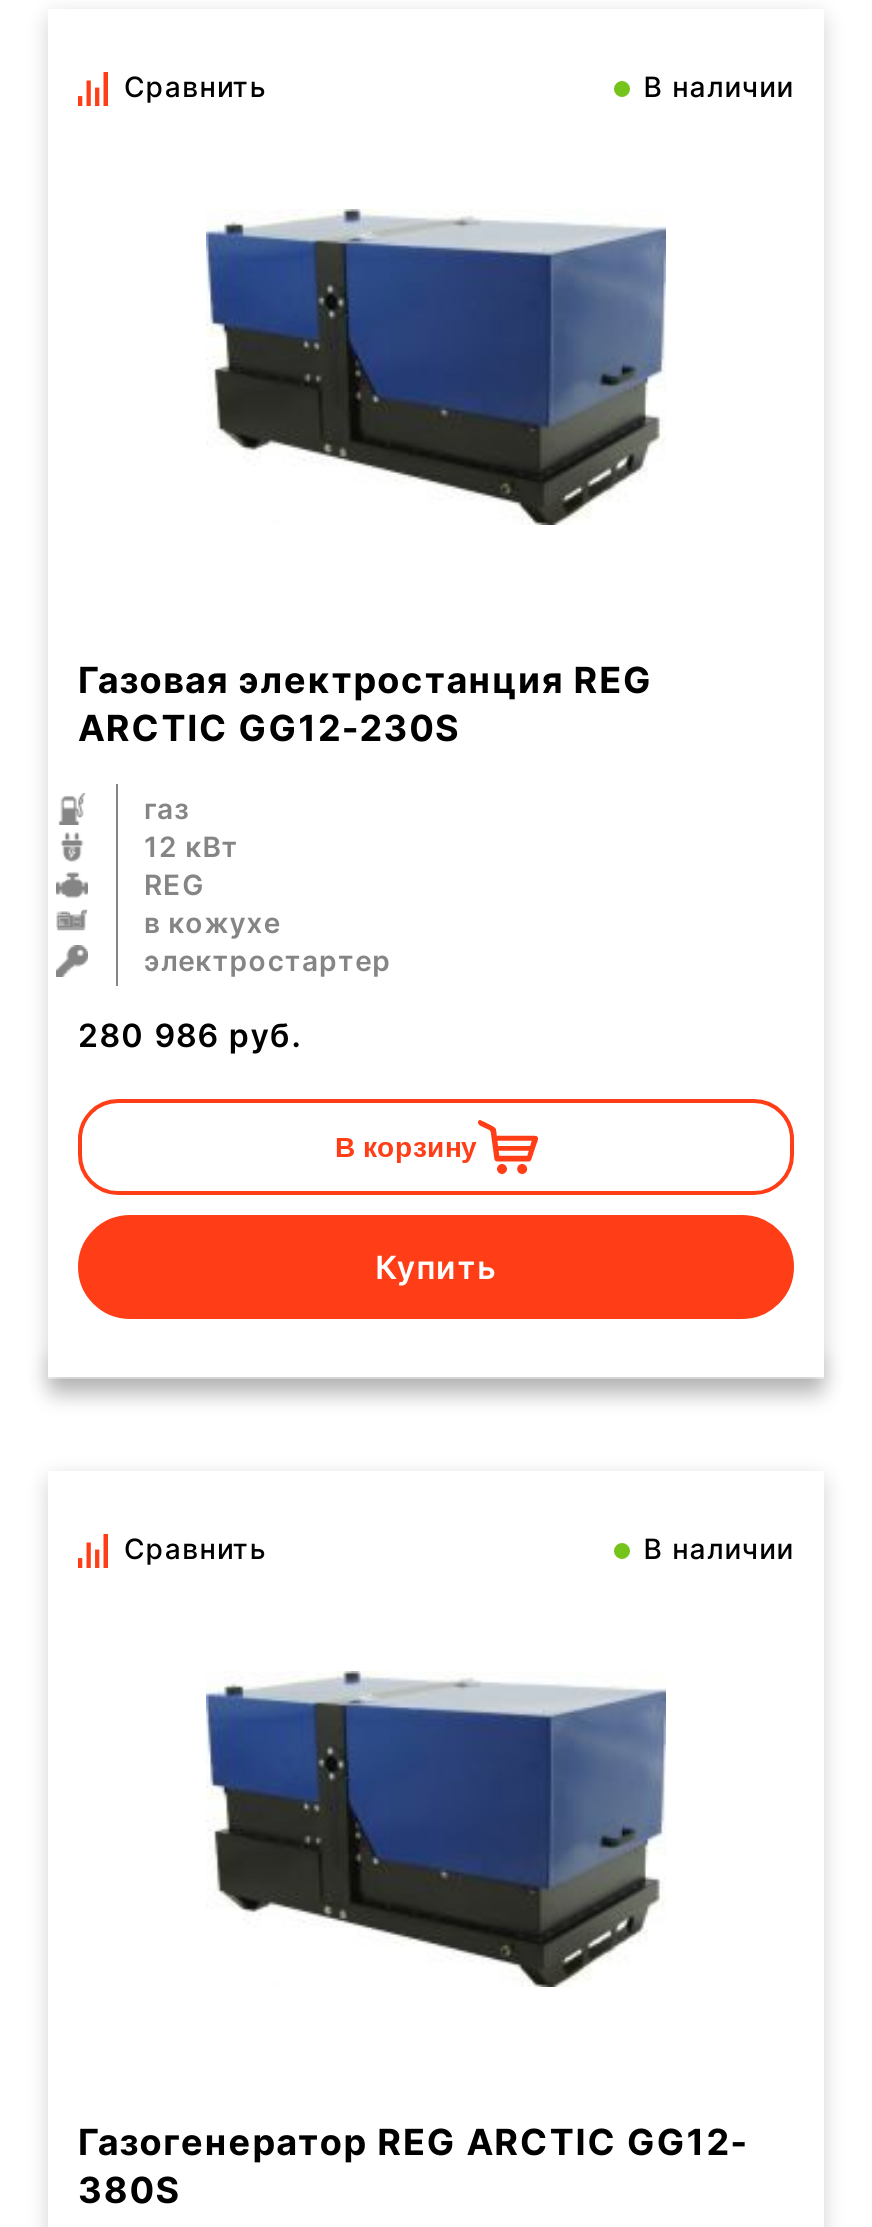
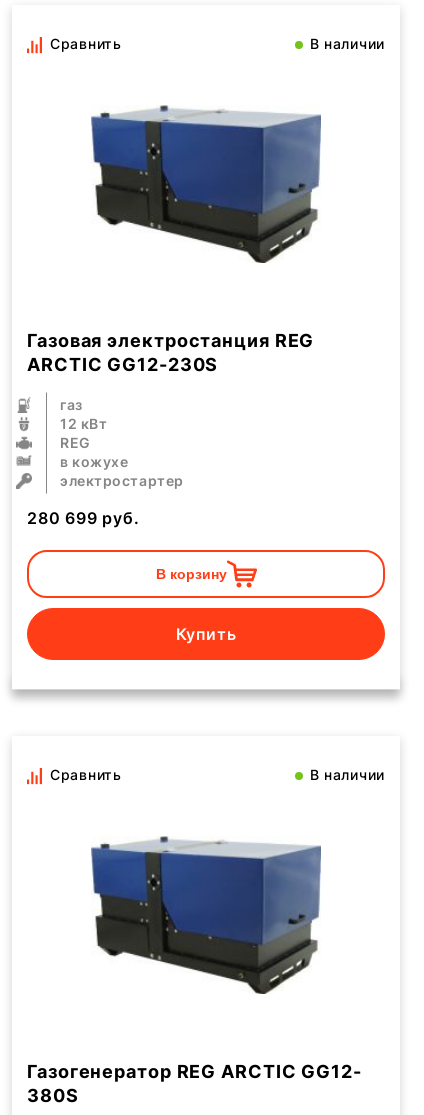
- 280 986 руб.
+ 280 699 руб.
